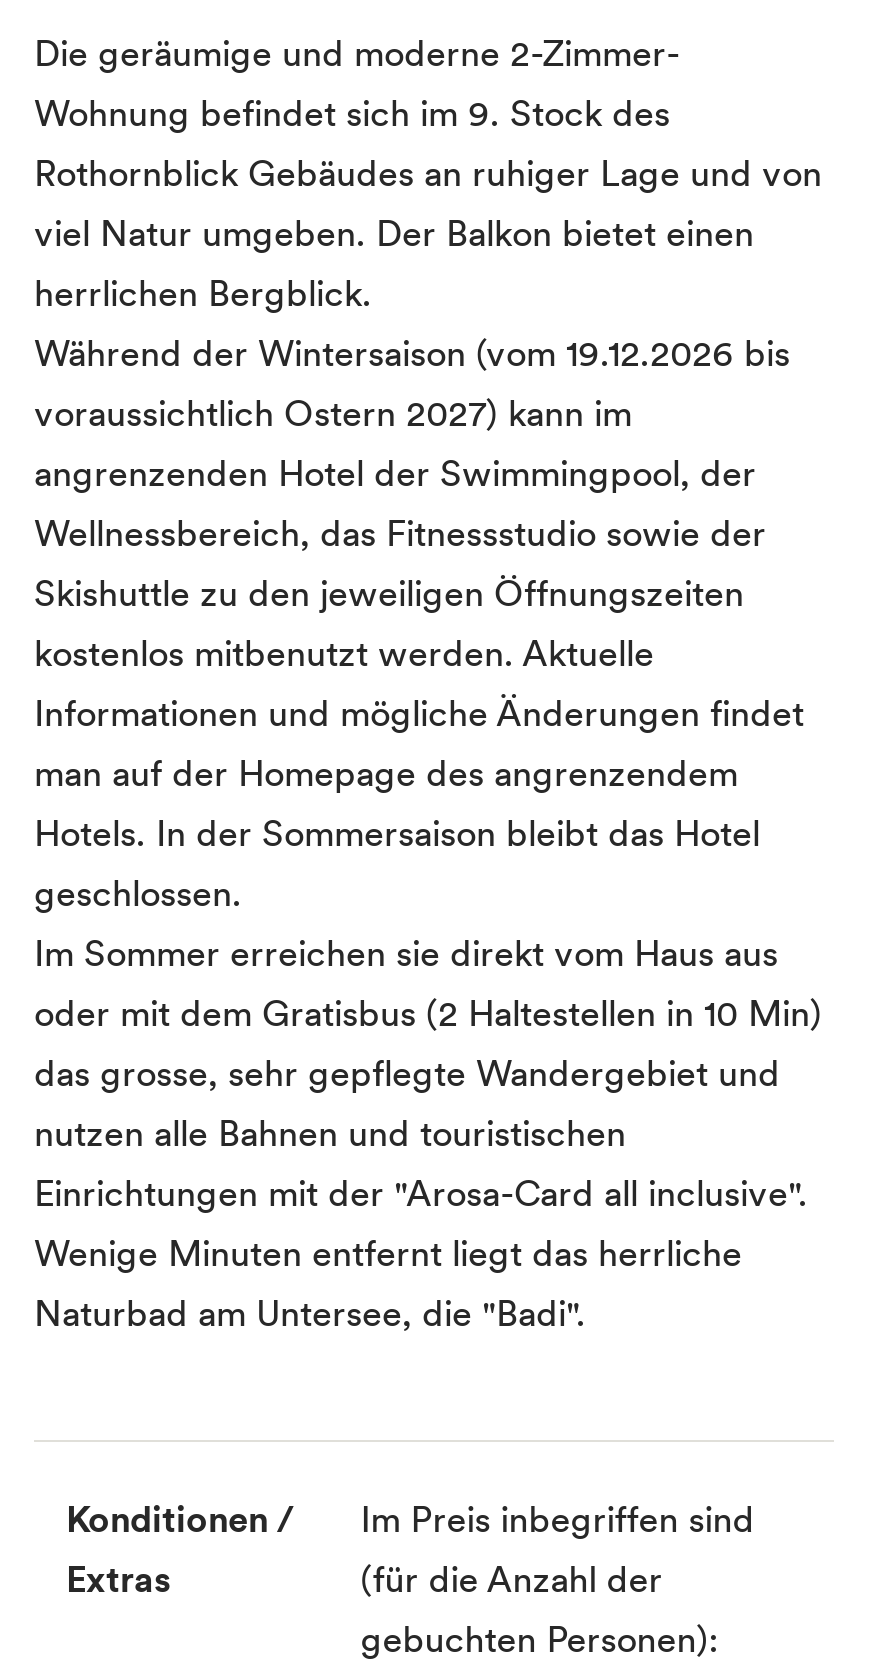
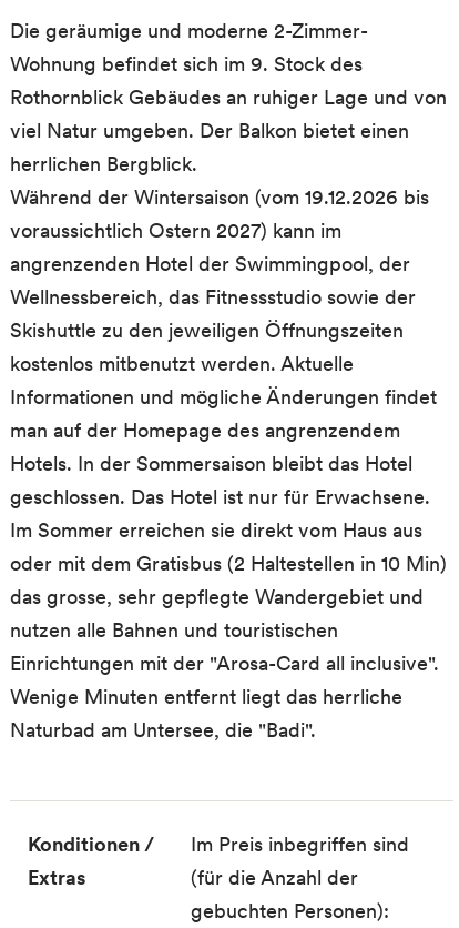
- geschlossen.
+ geschlossen. Das Hotel ist nur für Erwachsene.
